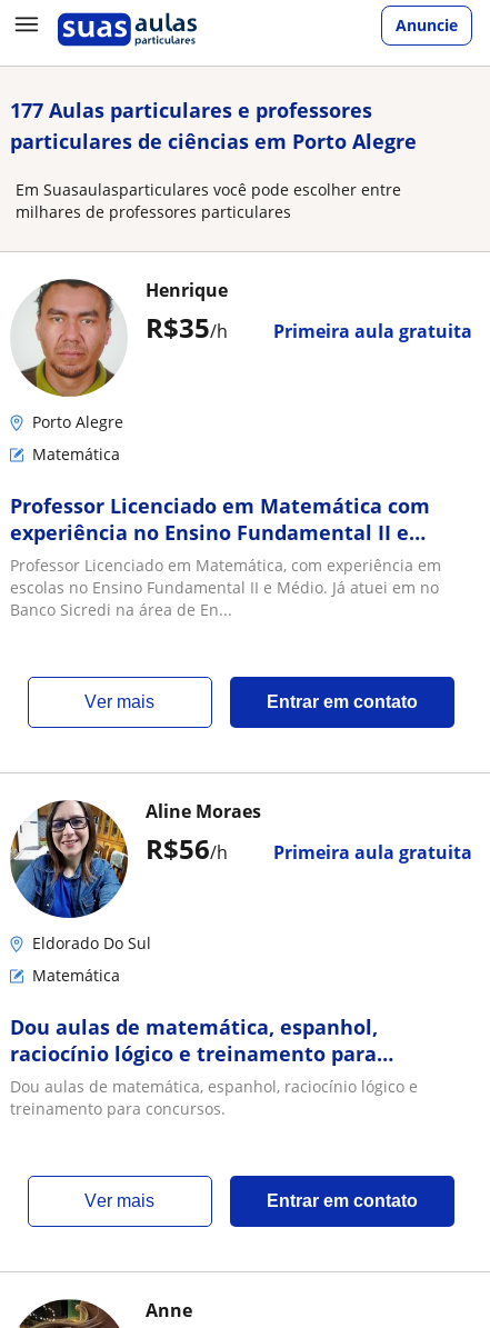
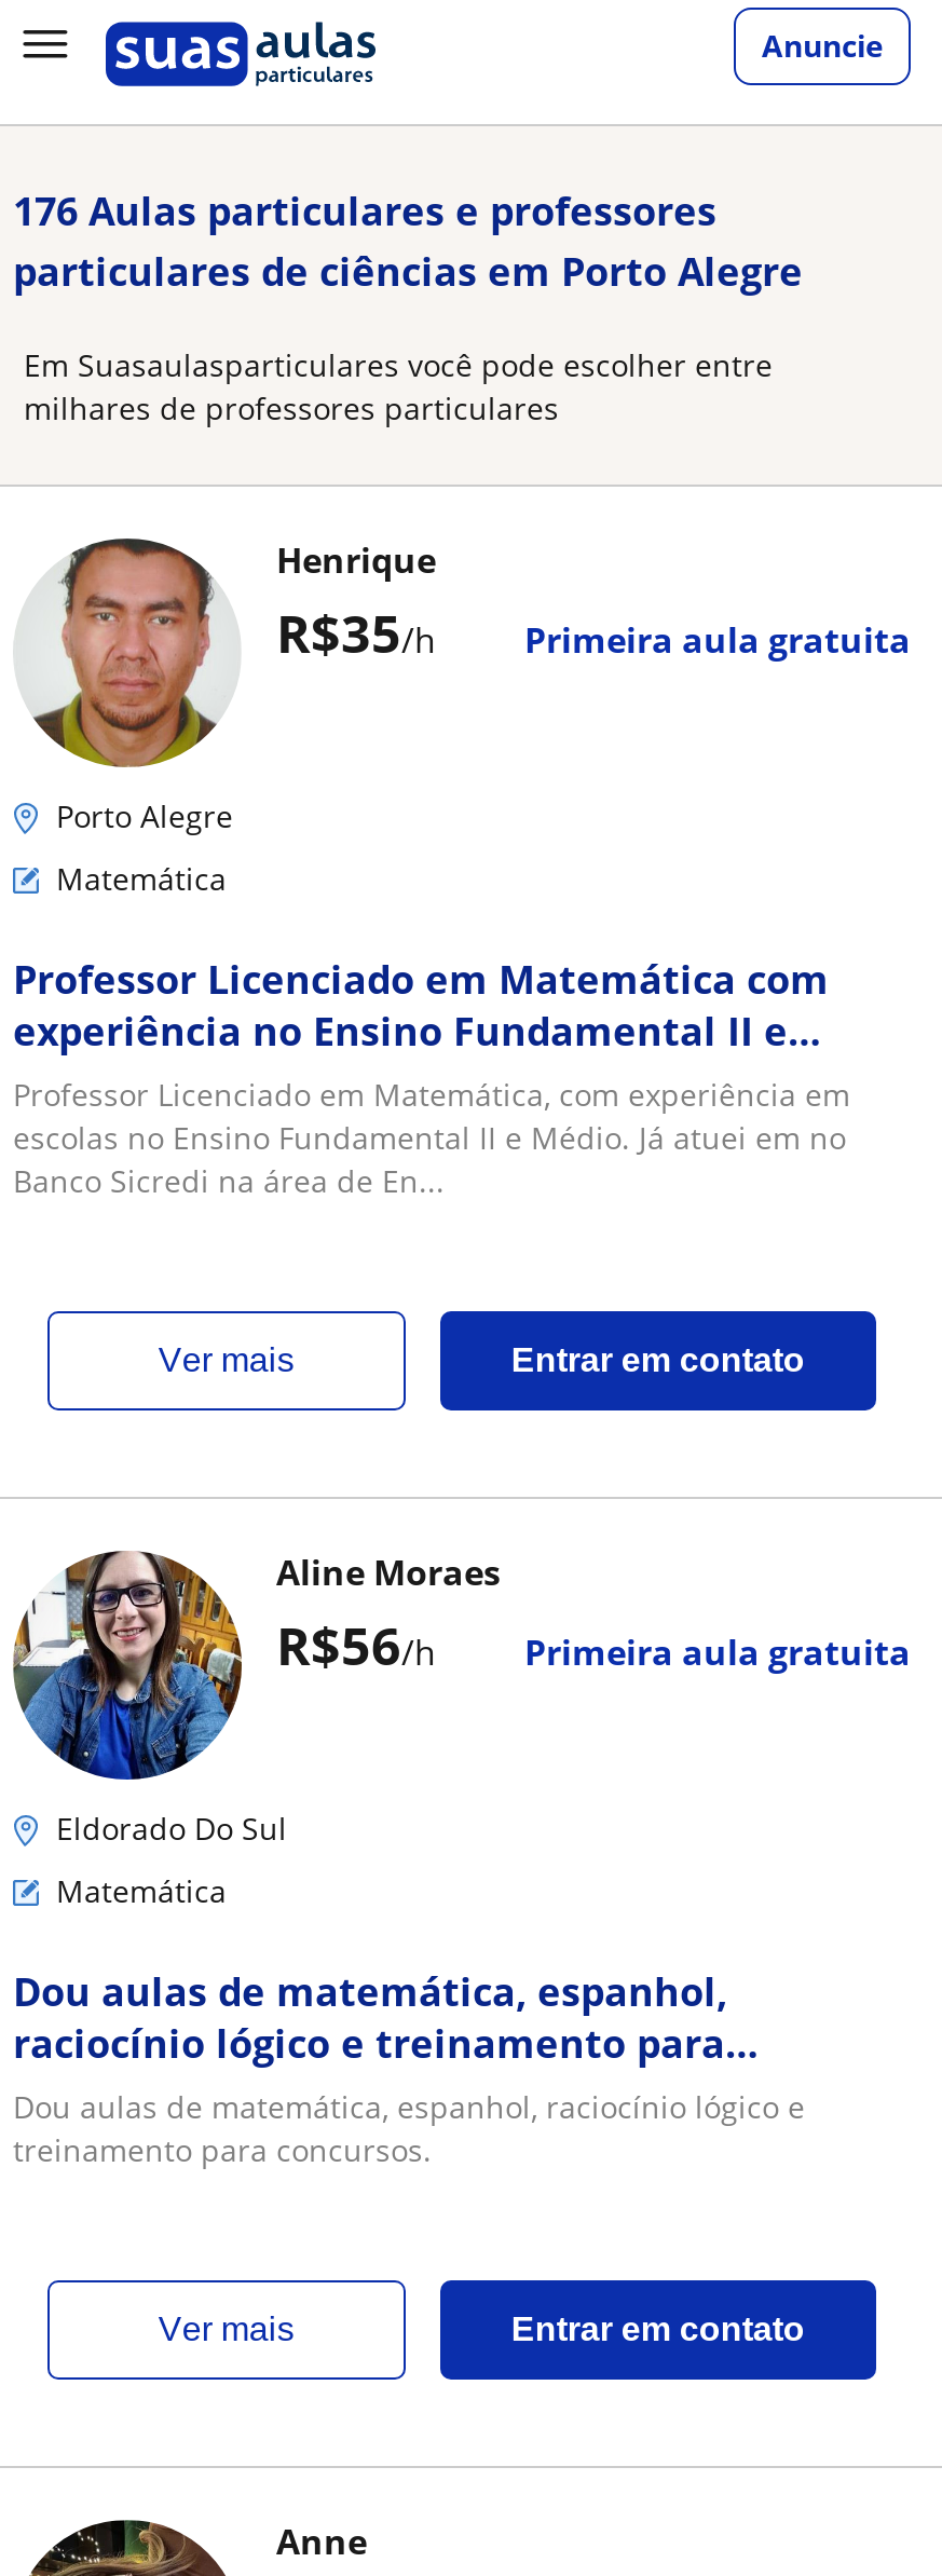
- 177 Aulas particulares e professores
+ 176 Aulas particulares e professores
